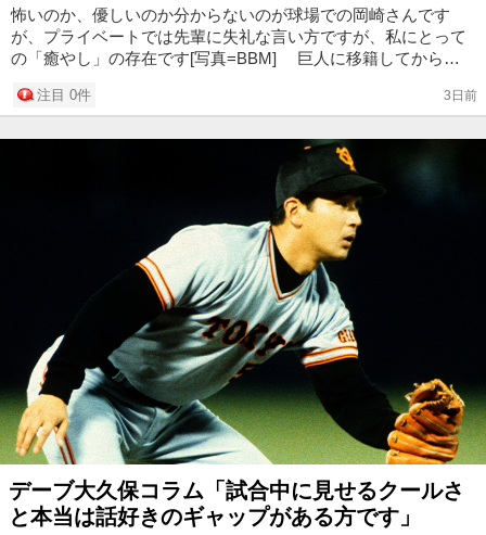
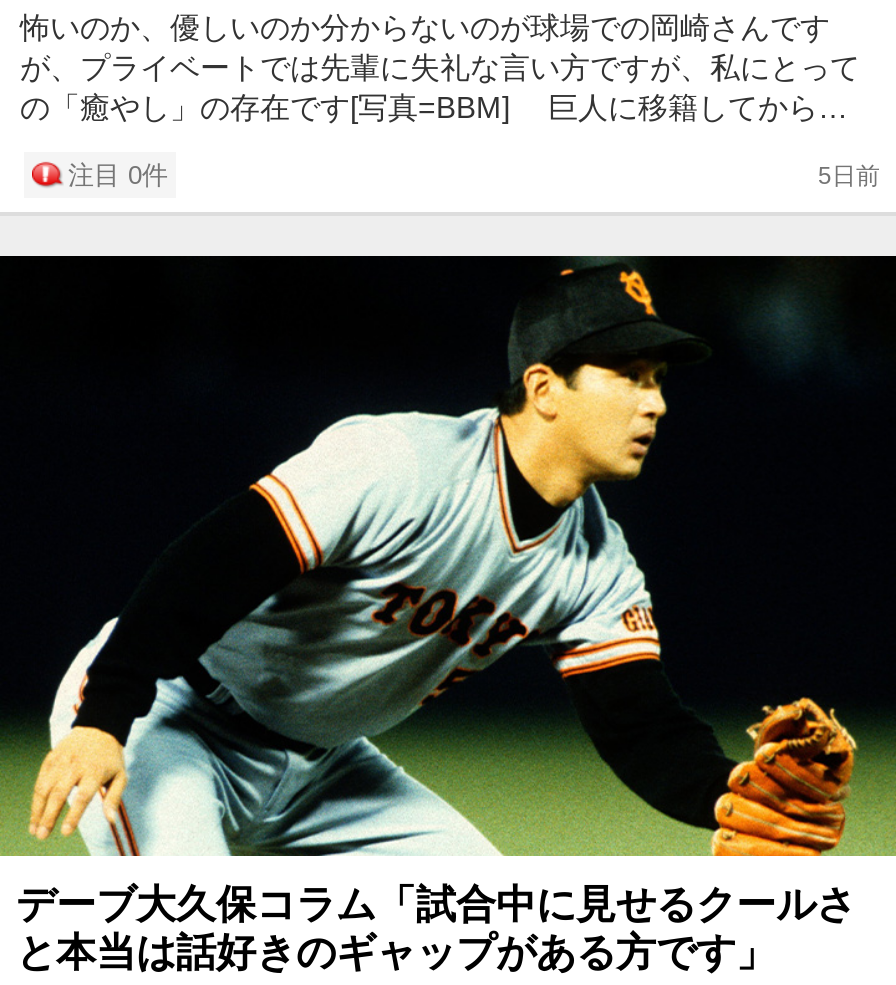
- 3日前
+ 5日前
